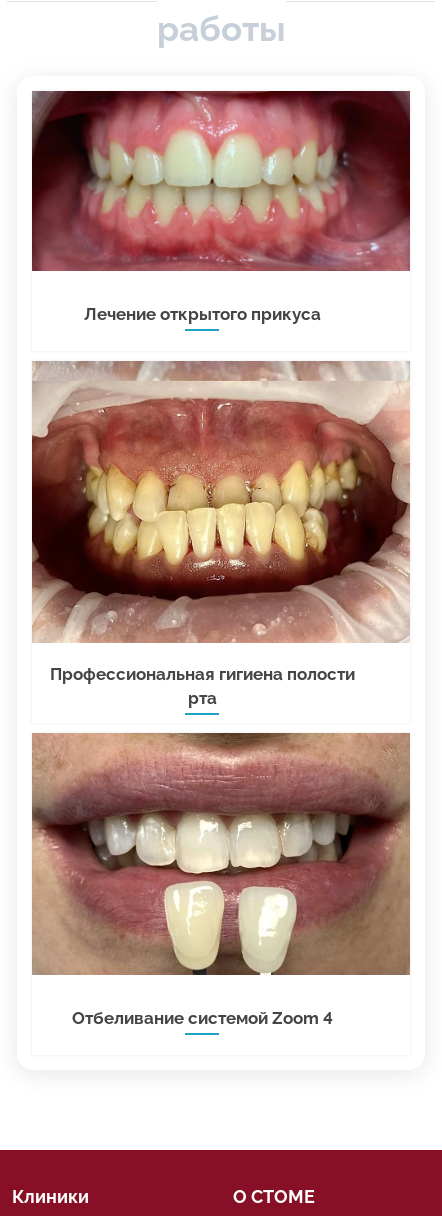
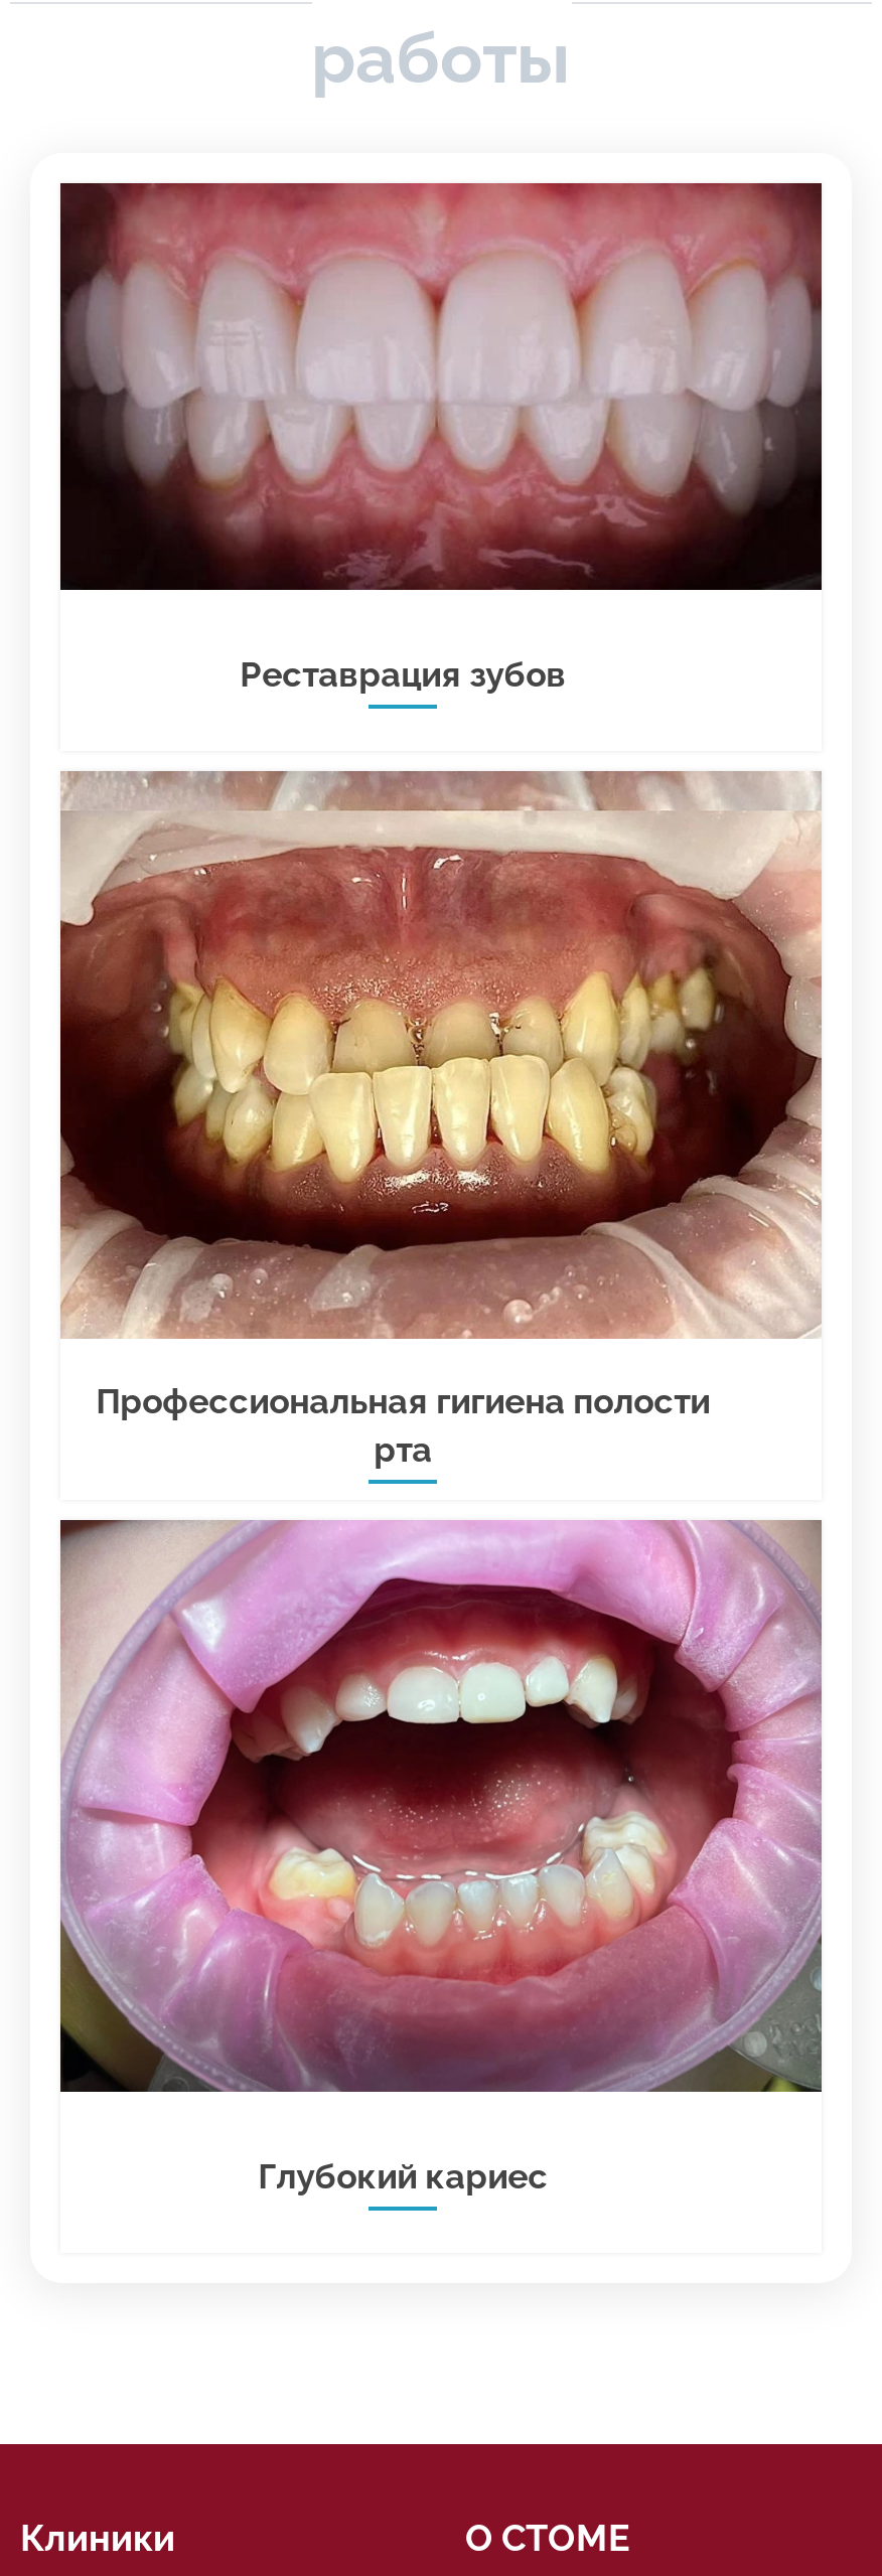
- [image]
- Лечение открытого прикуса
+ [image]
+ Реставрация зубов

- [image]
- Отбеливание системой Zoom 4
+ [image]
+ Глубокий кариес
